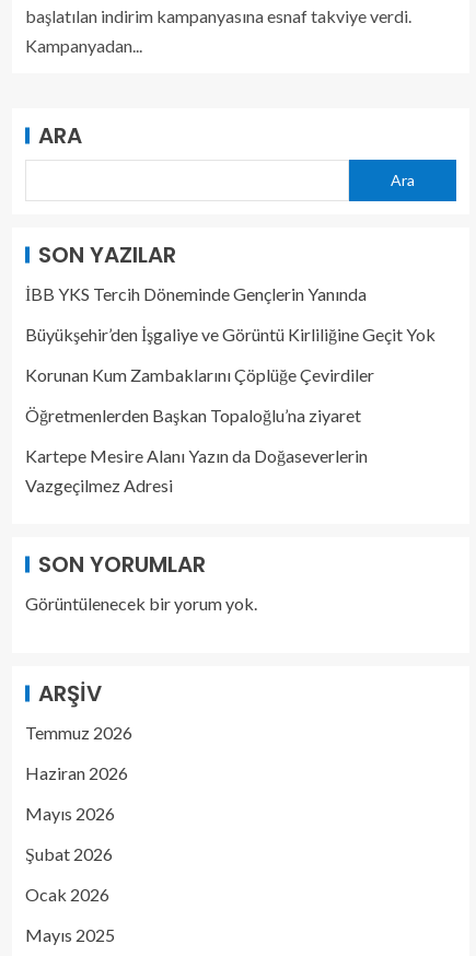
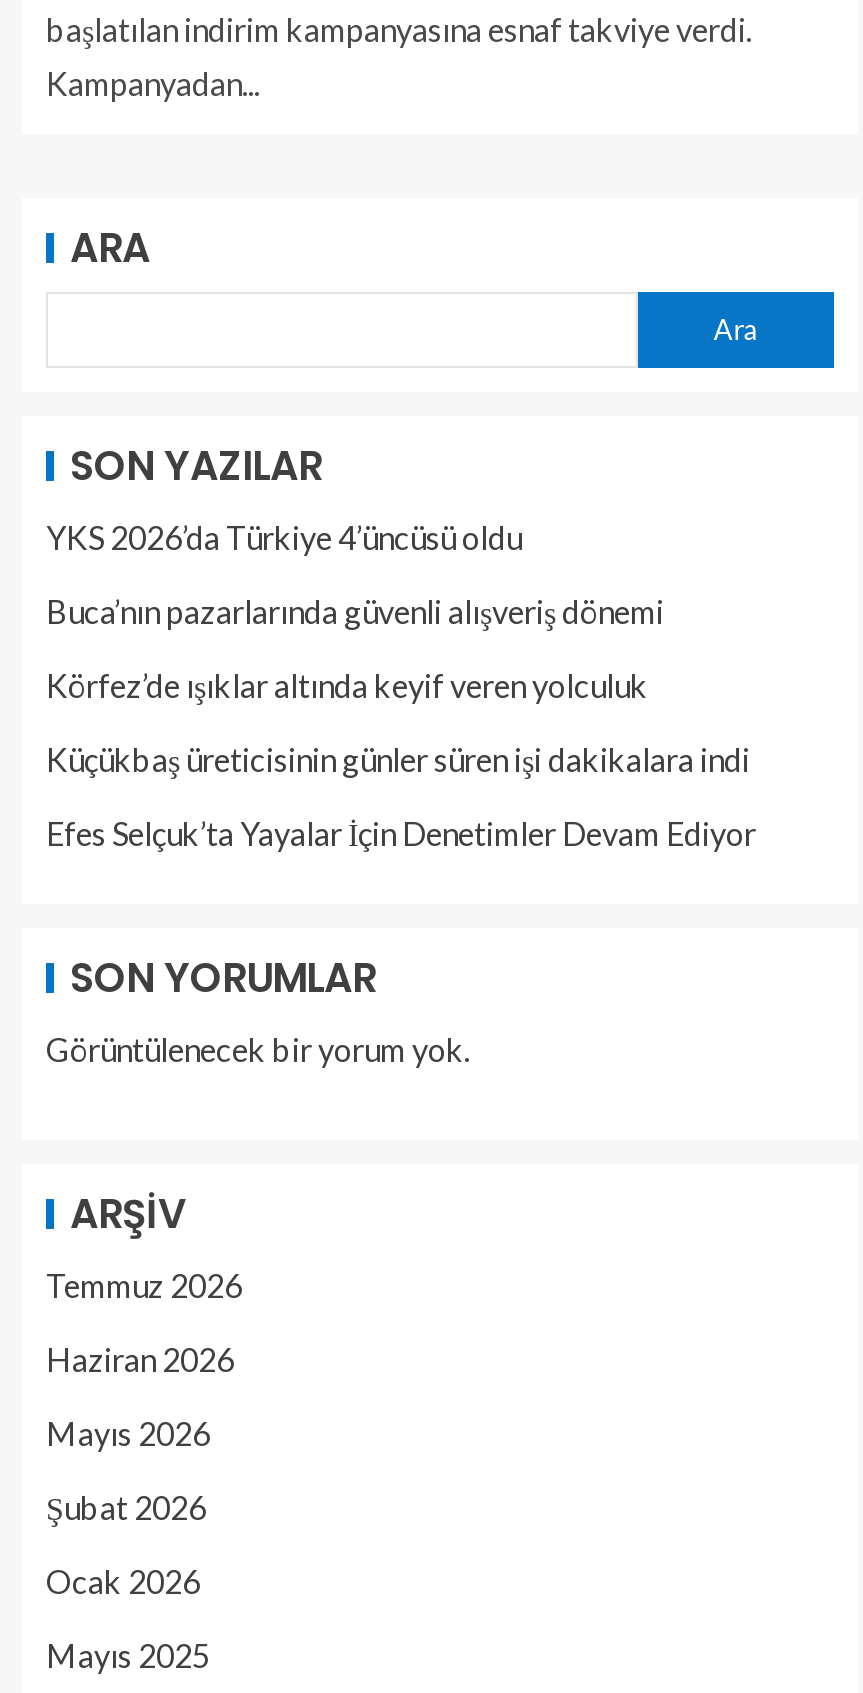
- İBB YKS Tercih Döneminde Gençlerin Yanında
+ YKS 2026’da Türkiye 4’üncüsü oldu

- Büyükşehir’den İşgaliye ve Görüntü Kirliliğine Geçit Yok
+ Buca’nın pazarlarında güvenli alışveriş dönemi

- Korunan Kum Zambaklarını Çöplüğe Çevirdiler
+ Körfez’de ışıklar altında keyif veren yolculuk

- Öğretmenlerden Başkan Topaloğlu’na ziyaret
+ Küçükbaş üreticisinin günler süren işi dakikalara indi

- Kartepe Mesire Alanı Yazın da Doğaseverlerin
- Vazgeçilmez Adresi
+ Efes Selçuk’ta Yayalar İçin Denetimler Devam Ediyor
